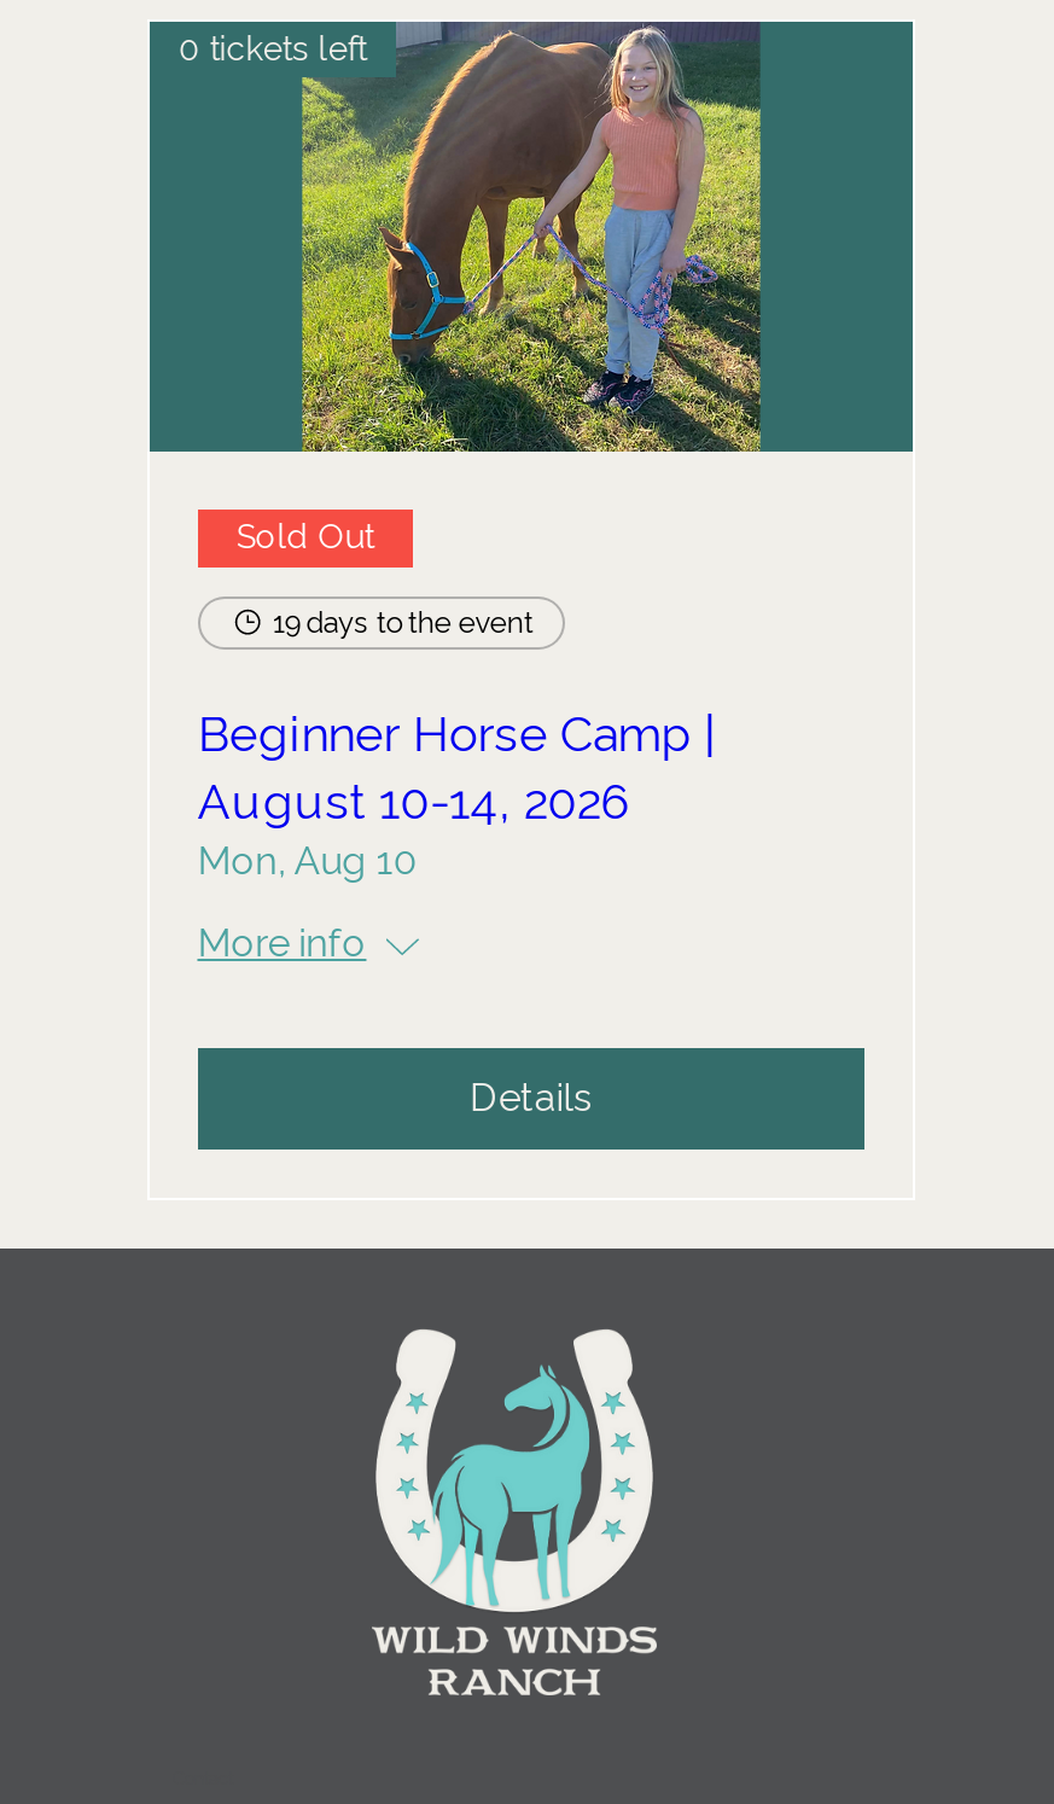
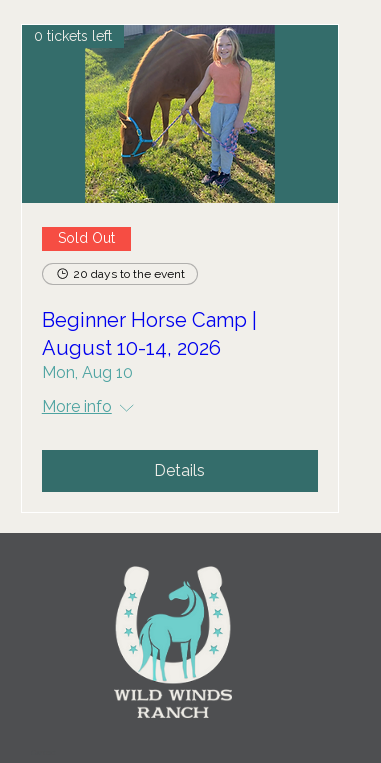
- 19 days to the event
+ 20 days to the event
